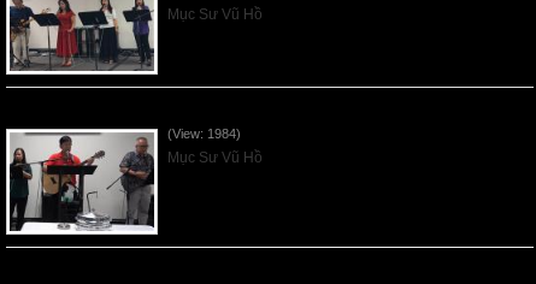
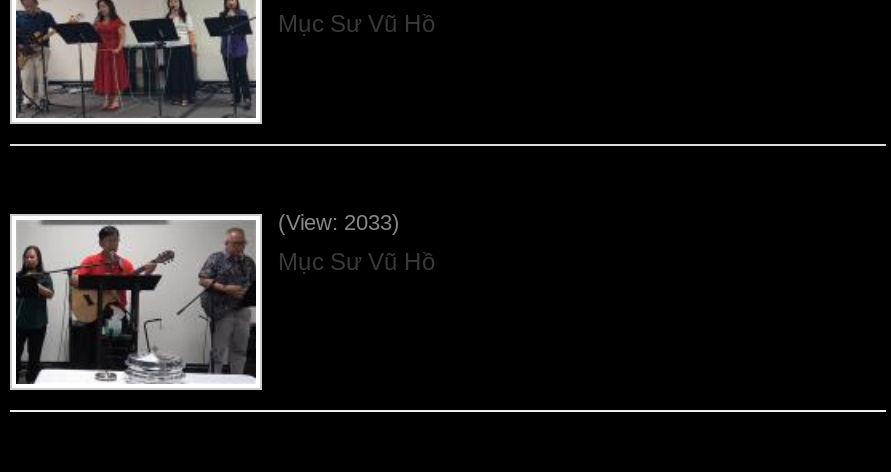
- (View: 1984)
+ (View: 2033)
